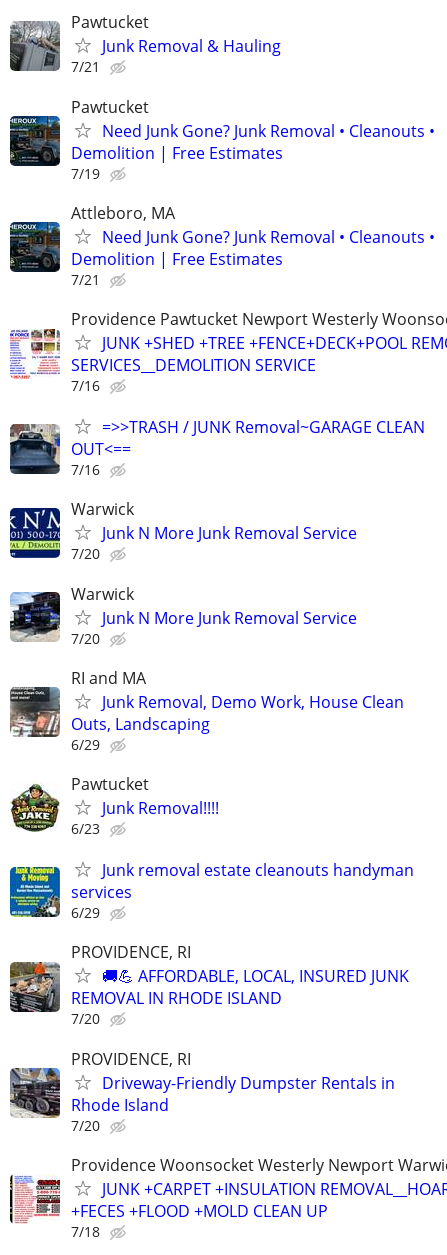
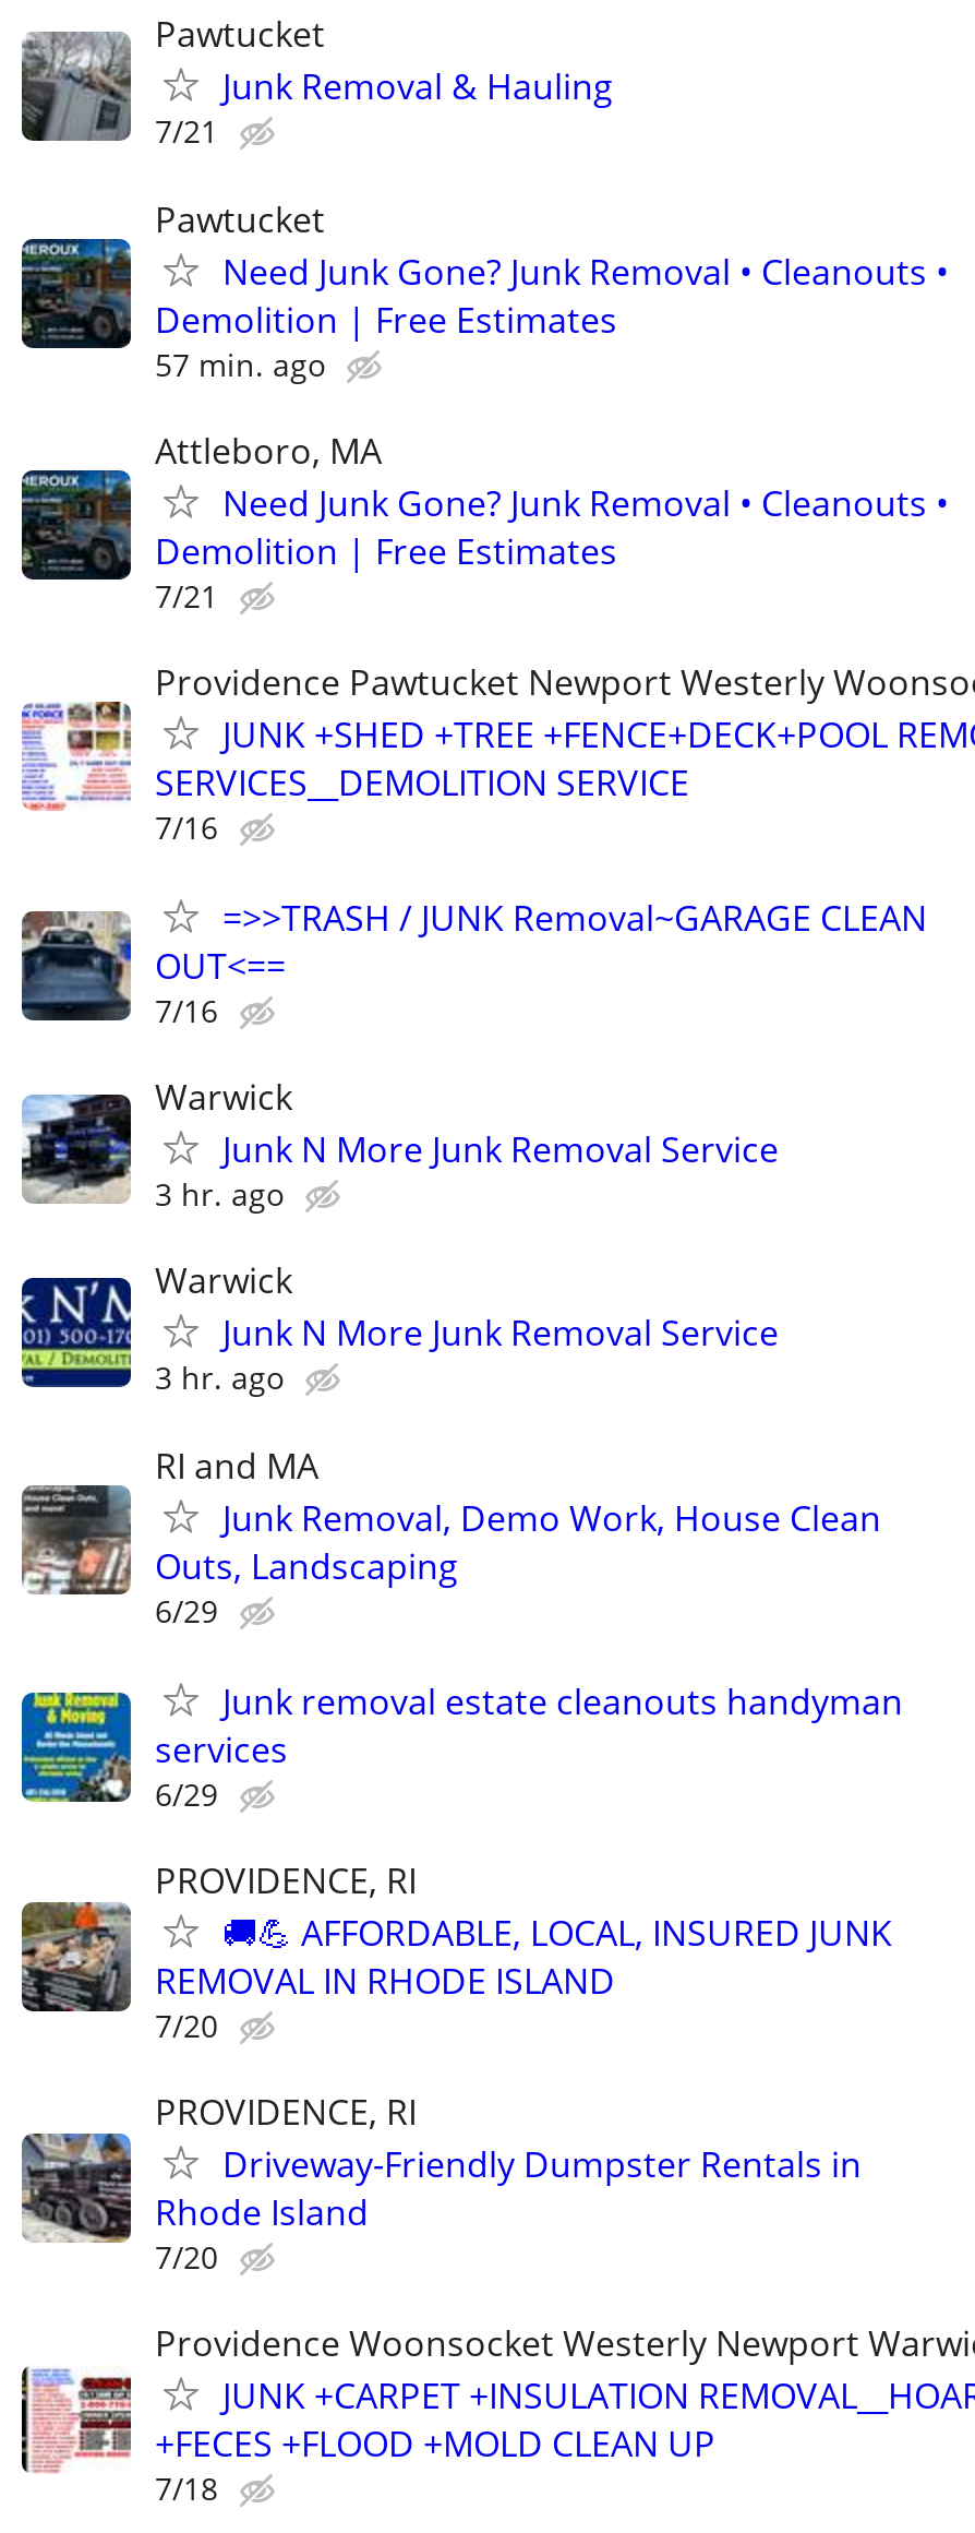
- 7/19
+ 57 min. ago

moved down: [image]

- 7/20
+ 3 hr. ago

moved up: [image]

- 7/20
+ 3 hr. ago

- [image]
- Pawtucket
- Junk Removal!!!!
- 6/23
